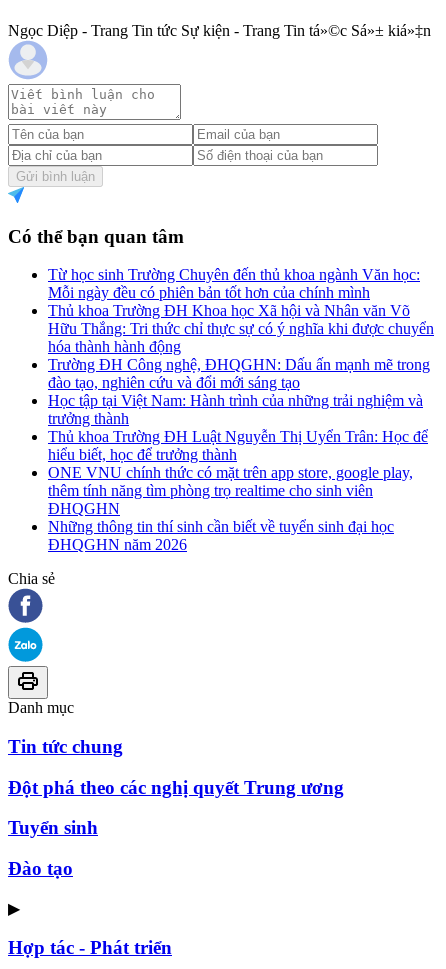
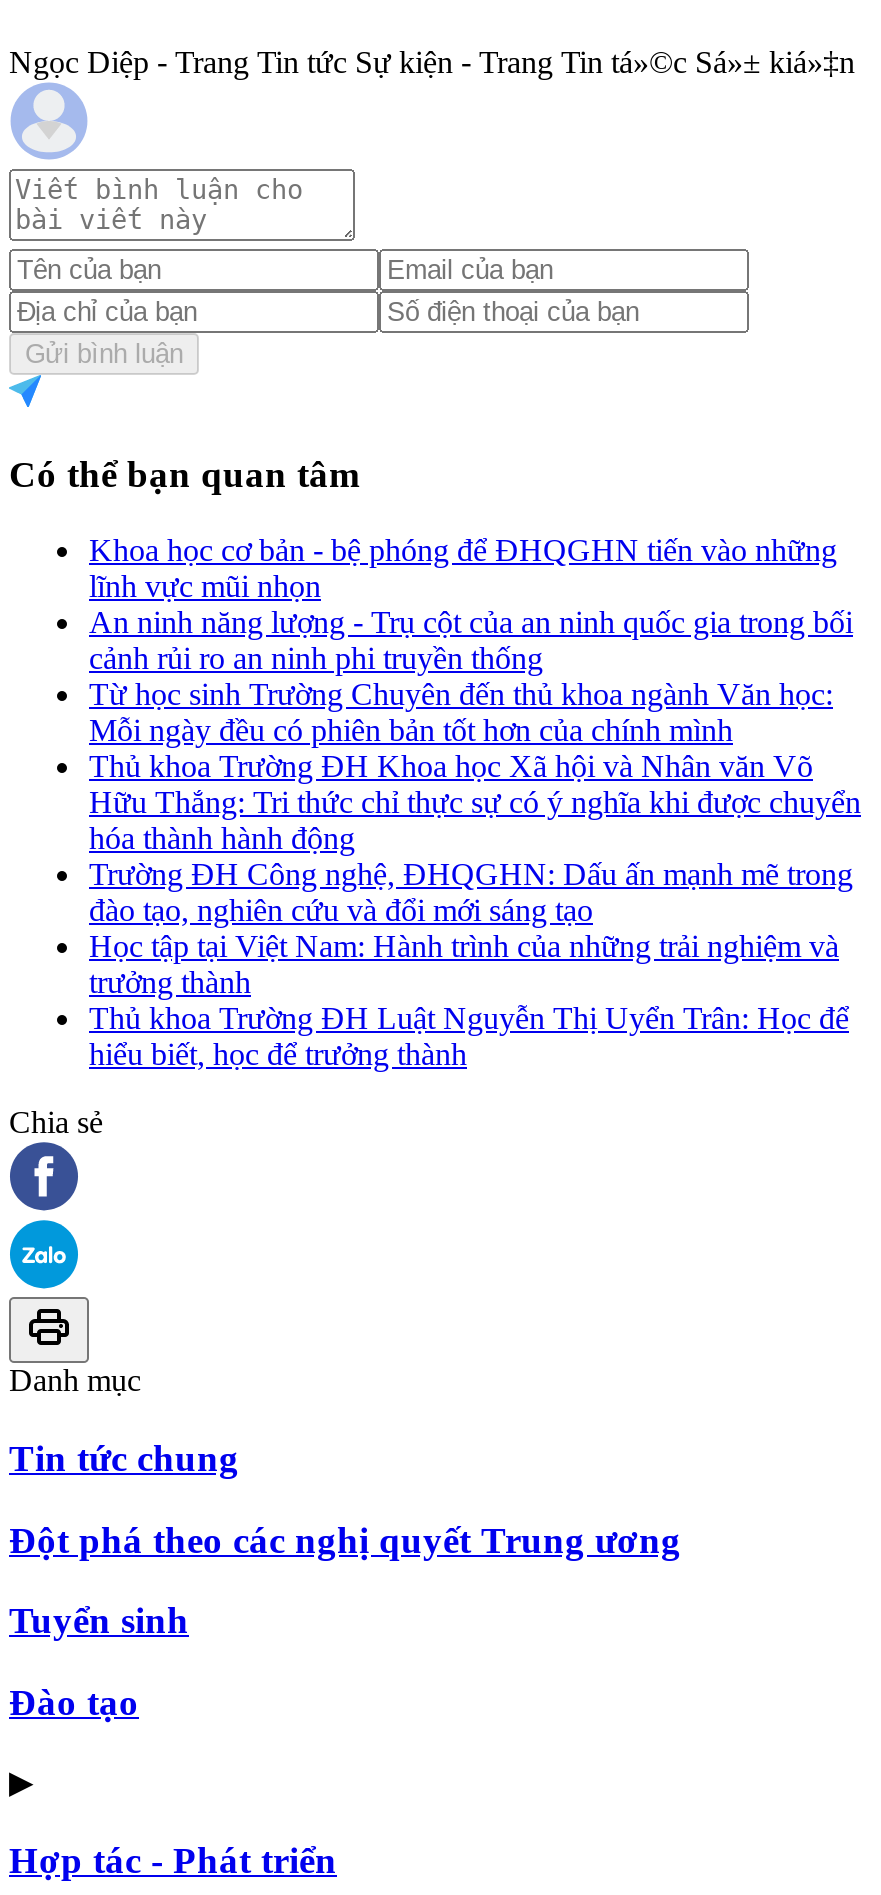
+ Khoa học cơ bản - bệ phóng để ĐHQGHN tiến vào những
+ lĩnh vực mũi nhọn
+ An ninh năng lượng - Trụ cột của an ninh quốc gia trong bối
+ cảnh rủi ro an ninh phi truyền thống

moved down: Từ học sinh Trường Chuyên đến thủ khoa ngành Văn học: | Mỗi ngày đều có phiên bản tốt hơn của chính mình | Thủ khoa Trường ĐH Khoa học Xã hội và Nhân văn Võ | ... | Thủ khoa Trường ĐH Luật Nguyễn Thị Uyển Trân: Học để | hiểu biết, học để trưởng thành

- ONE VNU chính thức có mặt trên app store, google play,
- thêm tính năng tìm phòng trọ realtime cho sinh viên
- ĐHQGHN
- Những thông tin thí sinh cần biết về tuyển sinh đại học
- ĐHQGHN năm 2026
